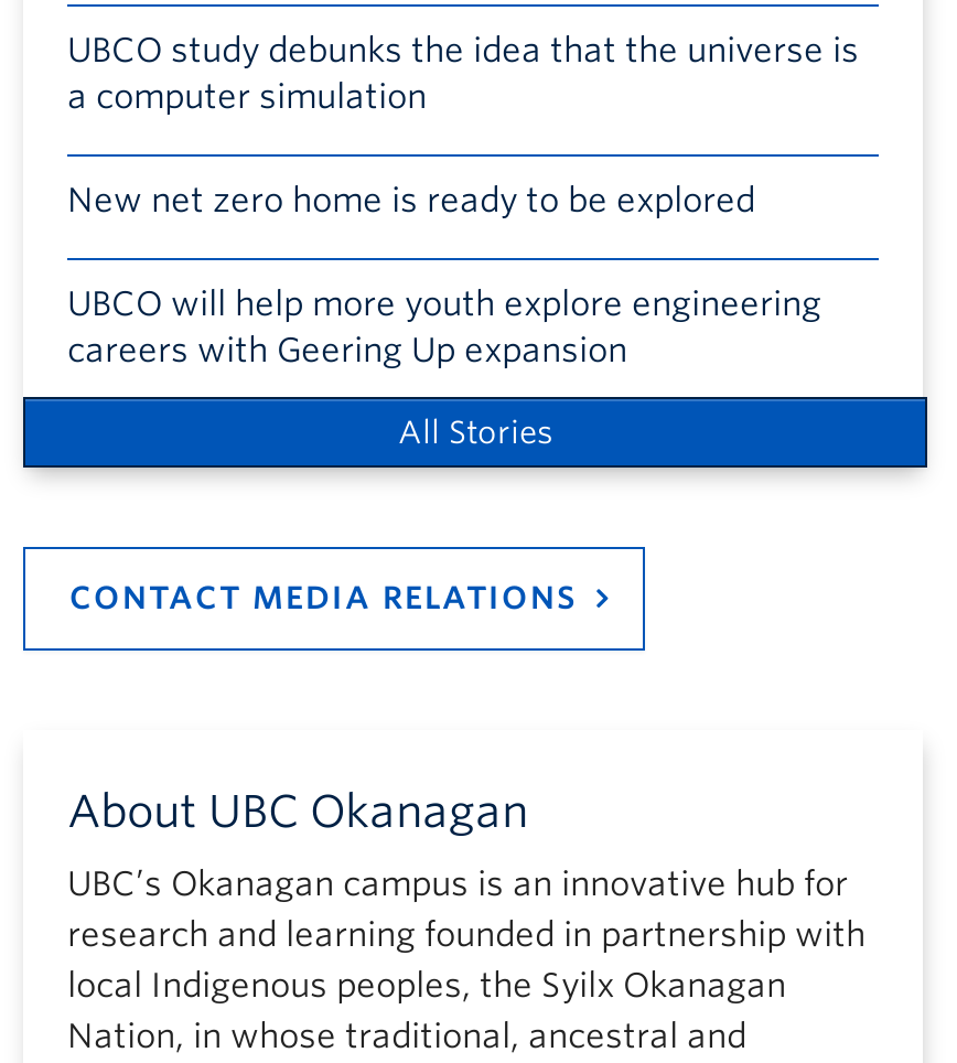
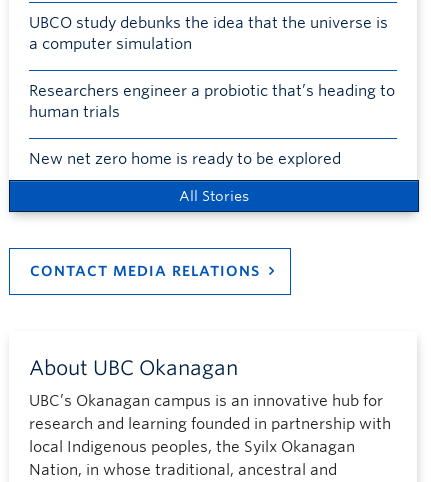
+ Researchers engineer a probiotic that’s heading to
+ human trials

moved down: New net zero home is ready to be explored

- UBCO will help more youth explore engineering
- careers with Geering Up expansion
